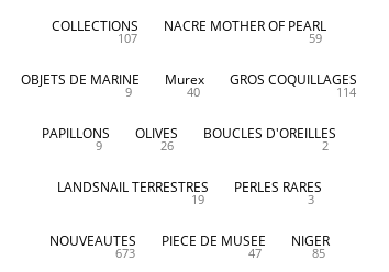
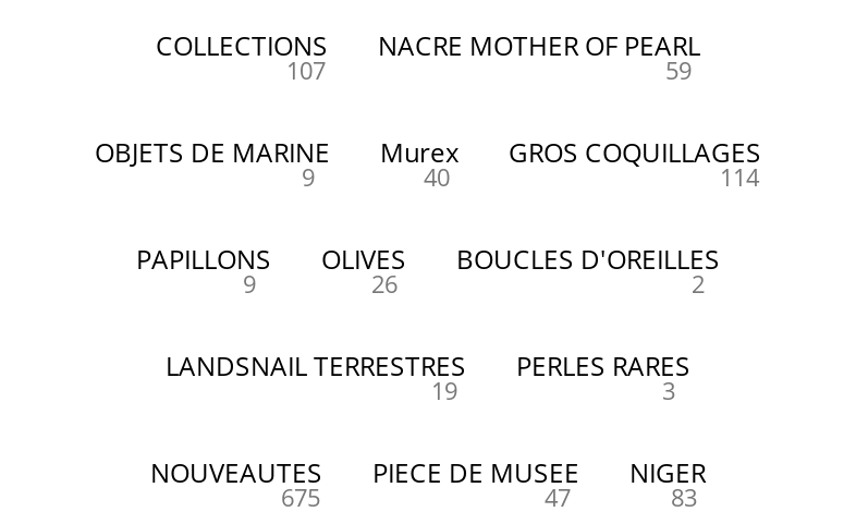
- 673
+ 675

- 85
+ 83
